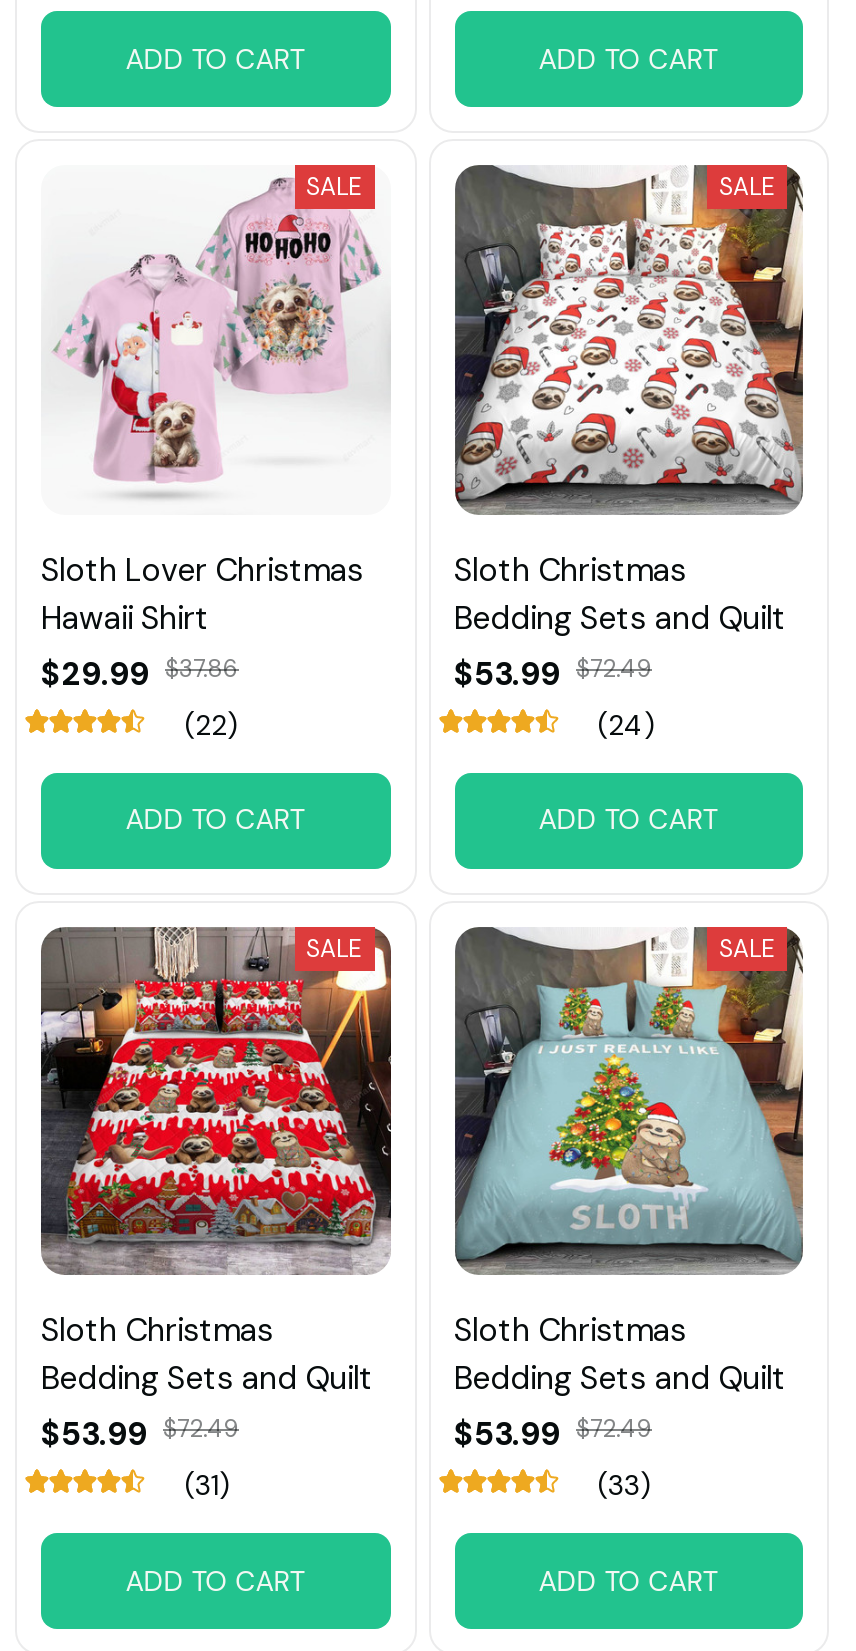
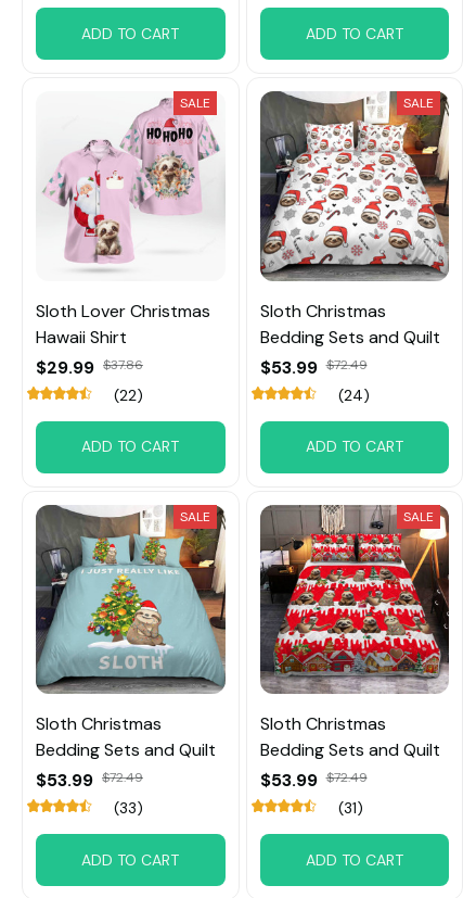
- [image]
+ [image]

- [image]
+ [image]

- (31)
+ (33)

- (33)
+ (31)
